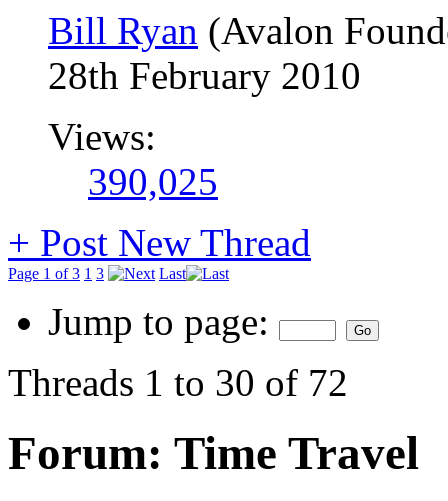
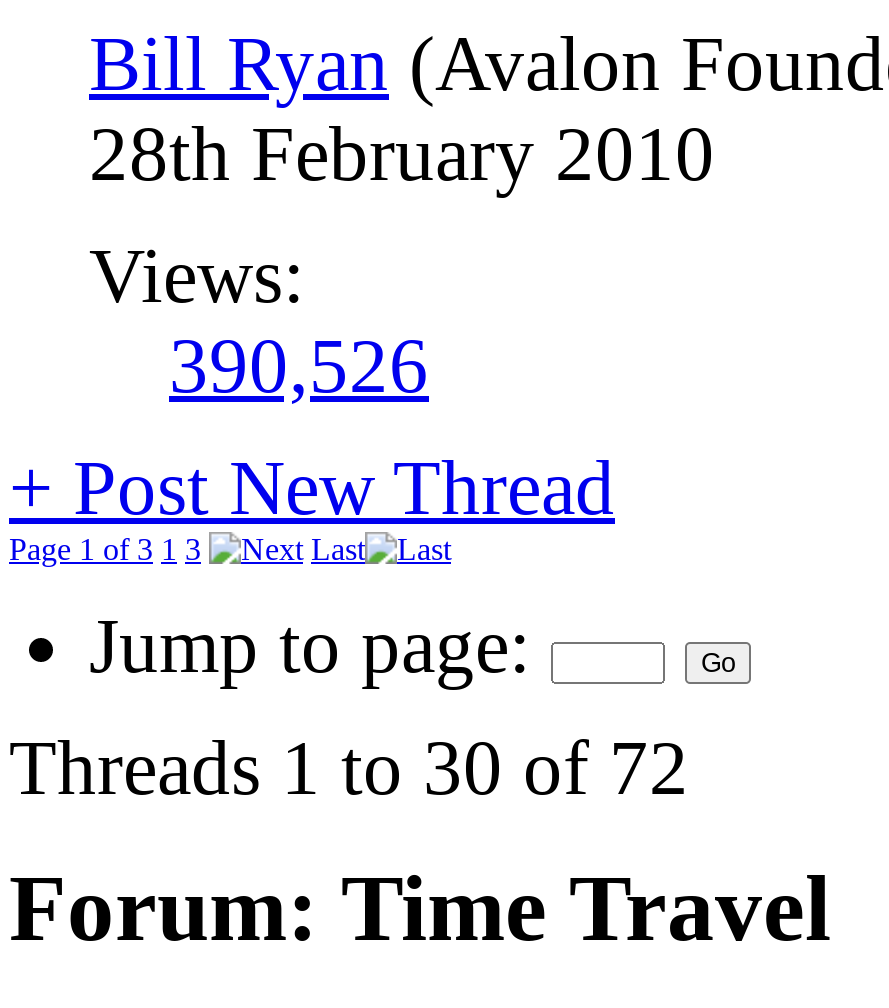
- 390,025
+ 390,526
